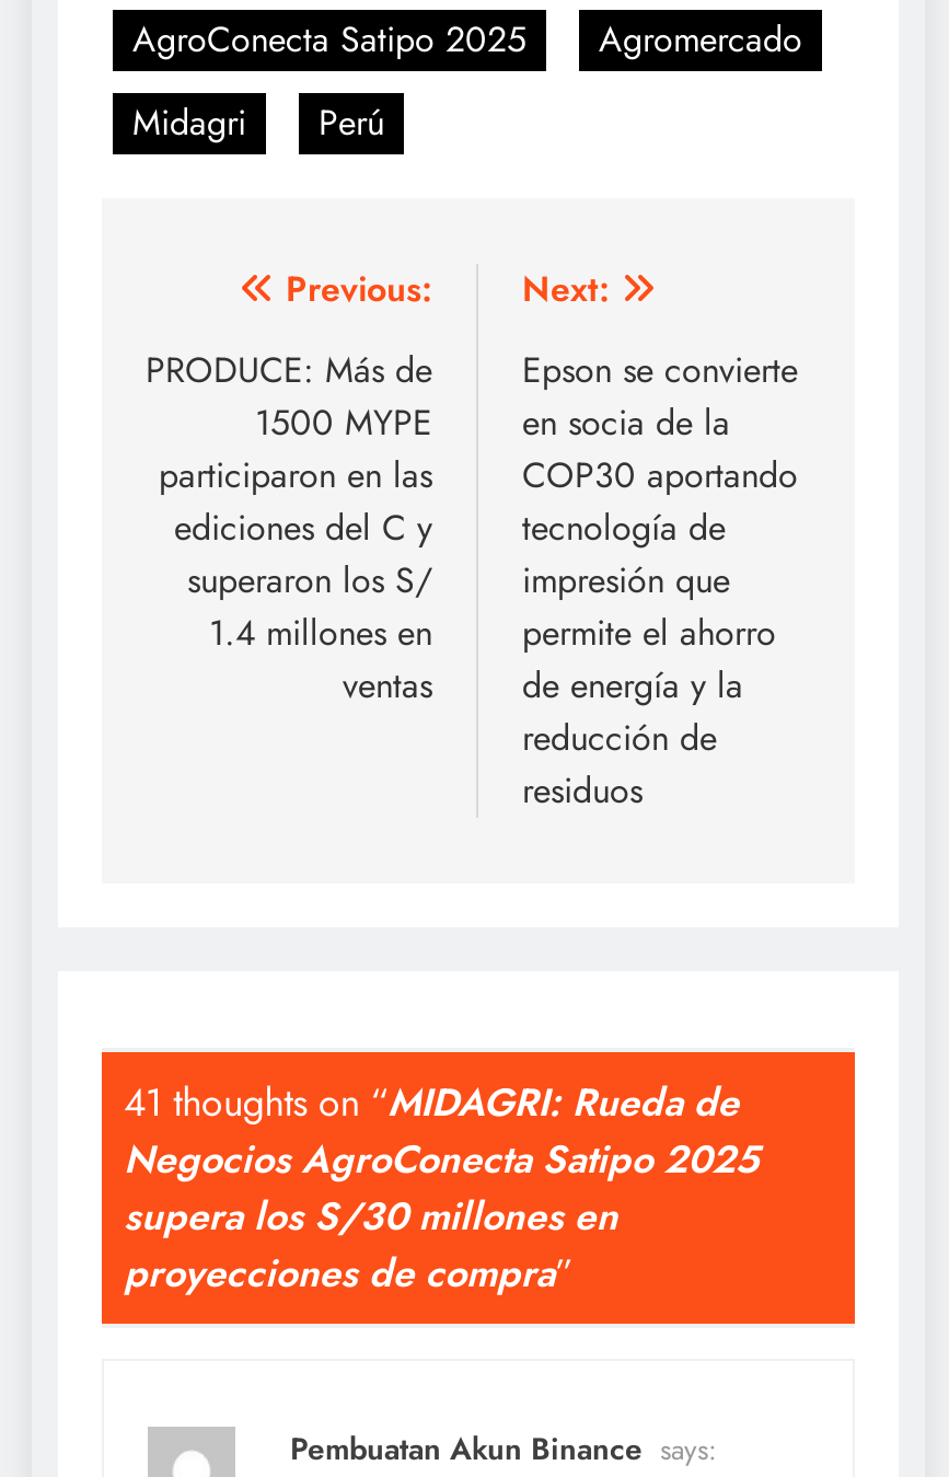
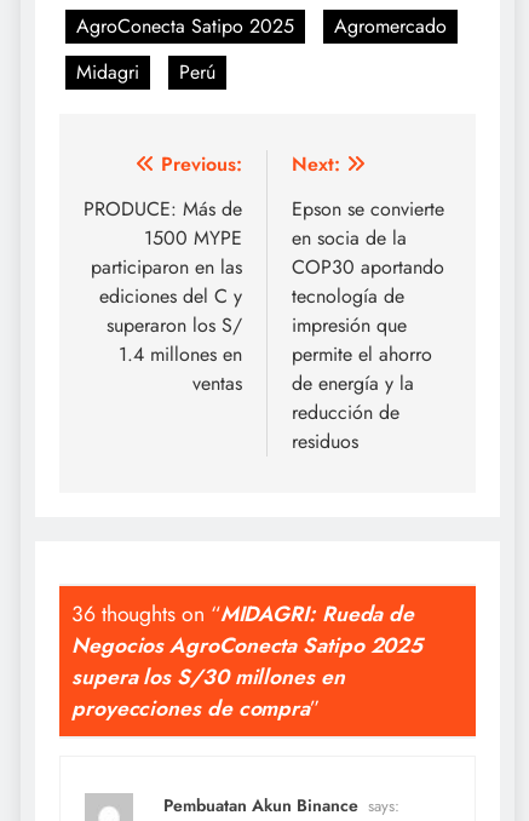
- 41 thoughts on “MIDAGRI: Rueda de
+ 36 thoughts on “MIDAGRI: Rueda de
